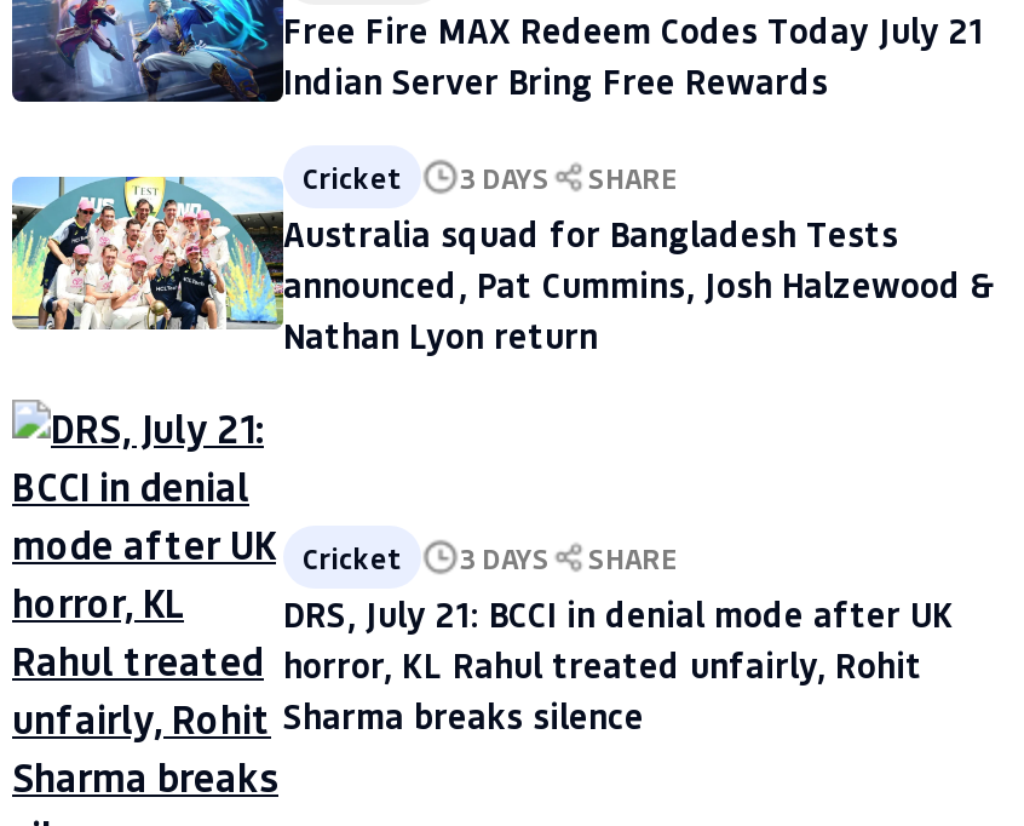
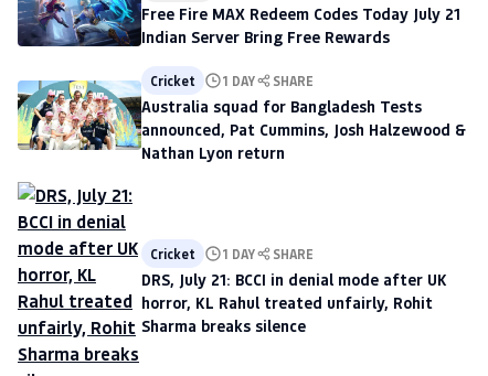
- Cricket 3 DAYS SHARE
+ Cricket 1 DAY SHARE

- Cricket 3 DAYS SHARE
+ Cricket 1 DAY SHARE
